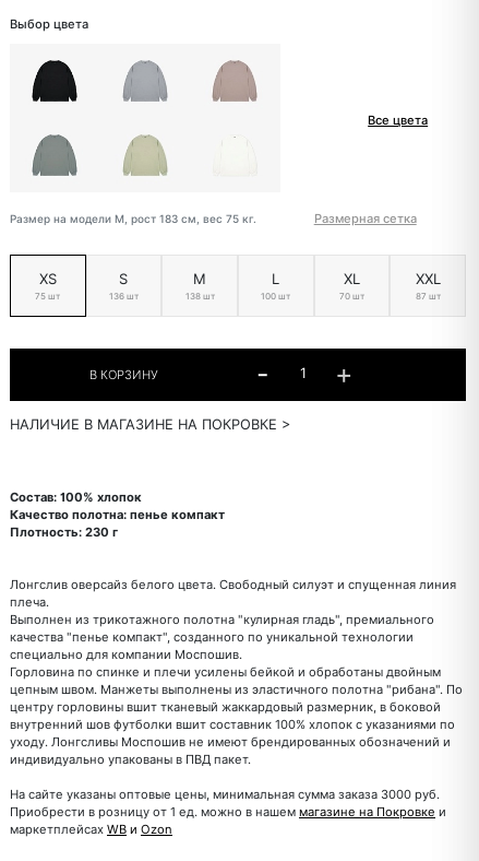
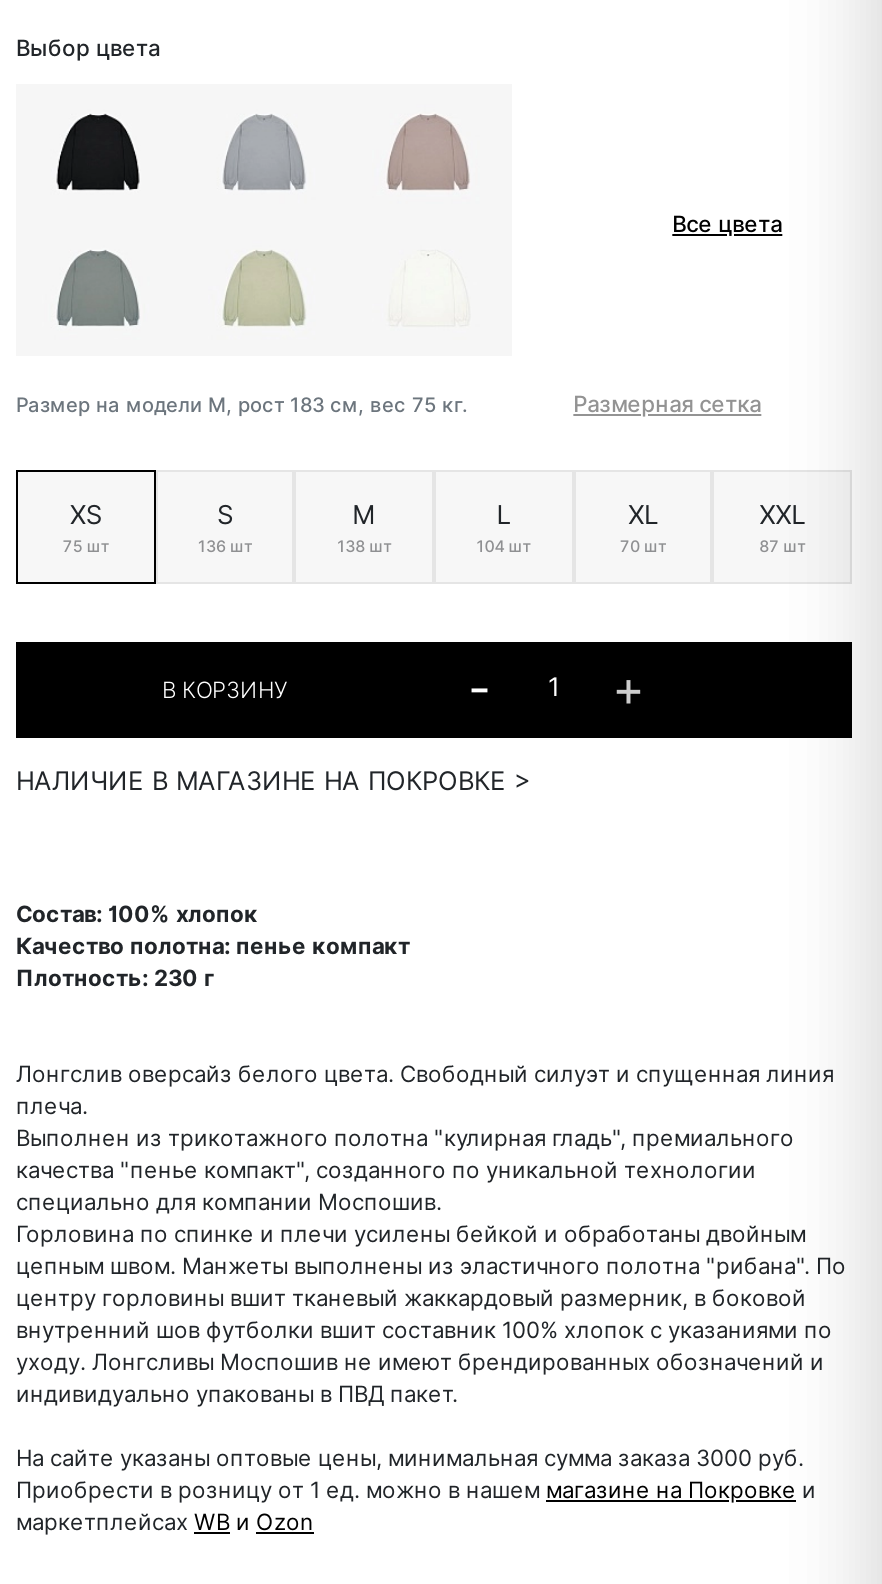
- 100 шт
+ 104 шт
